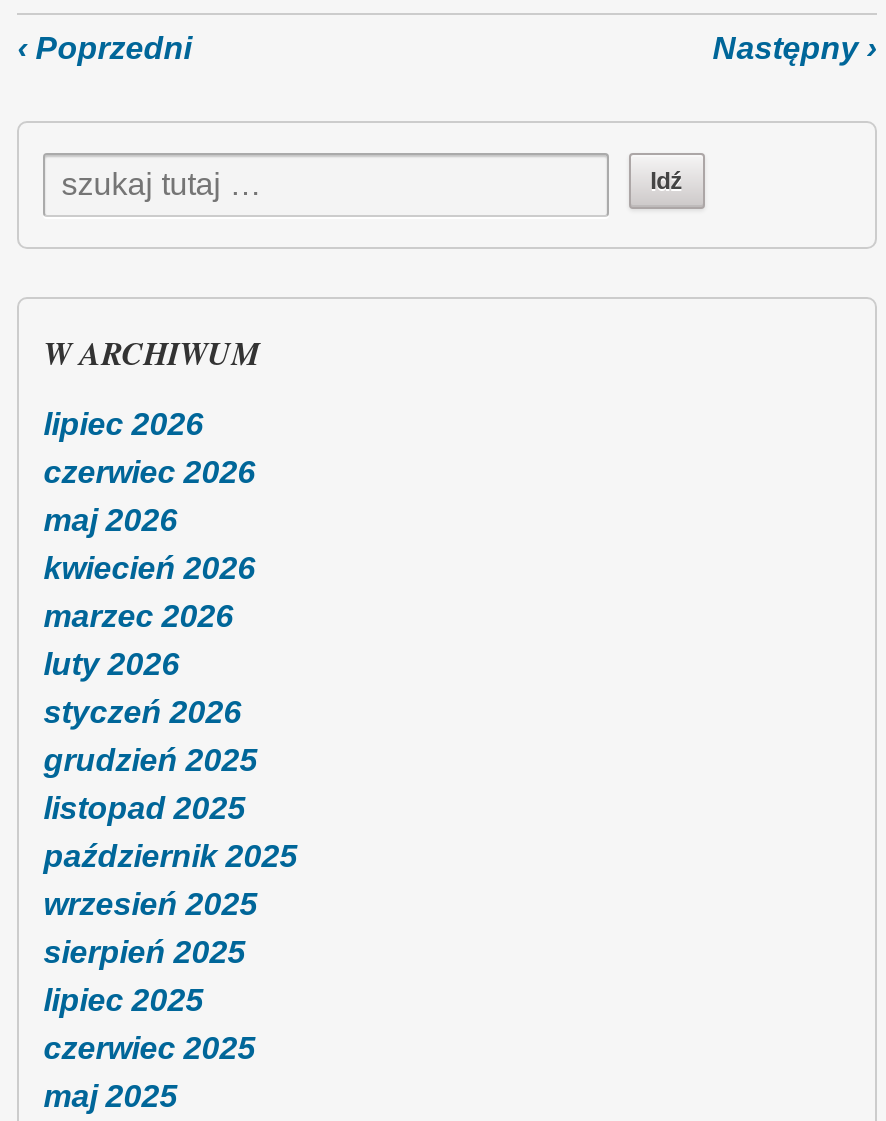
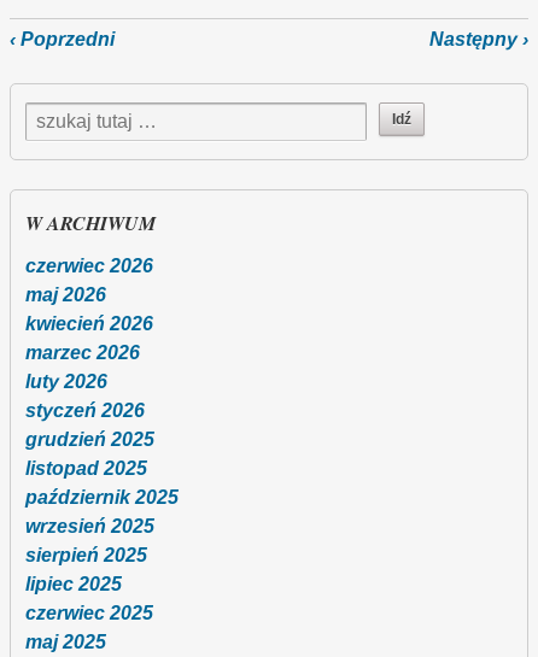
- lipiec 2026
